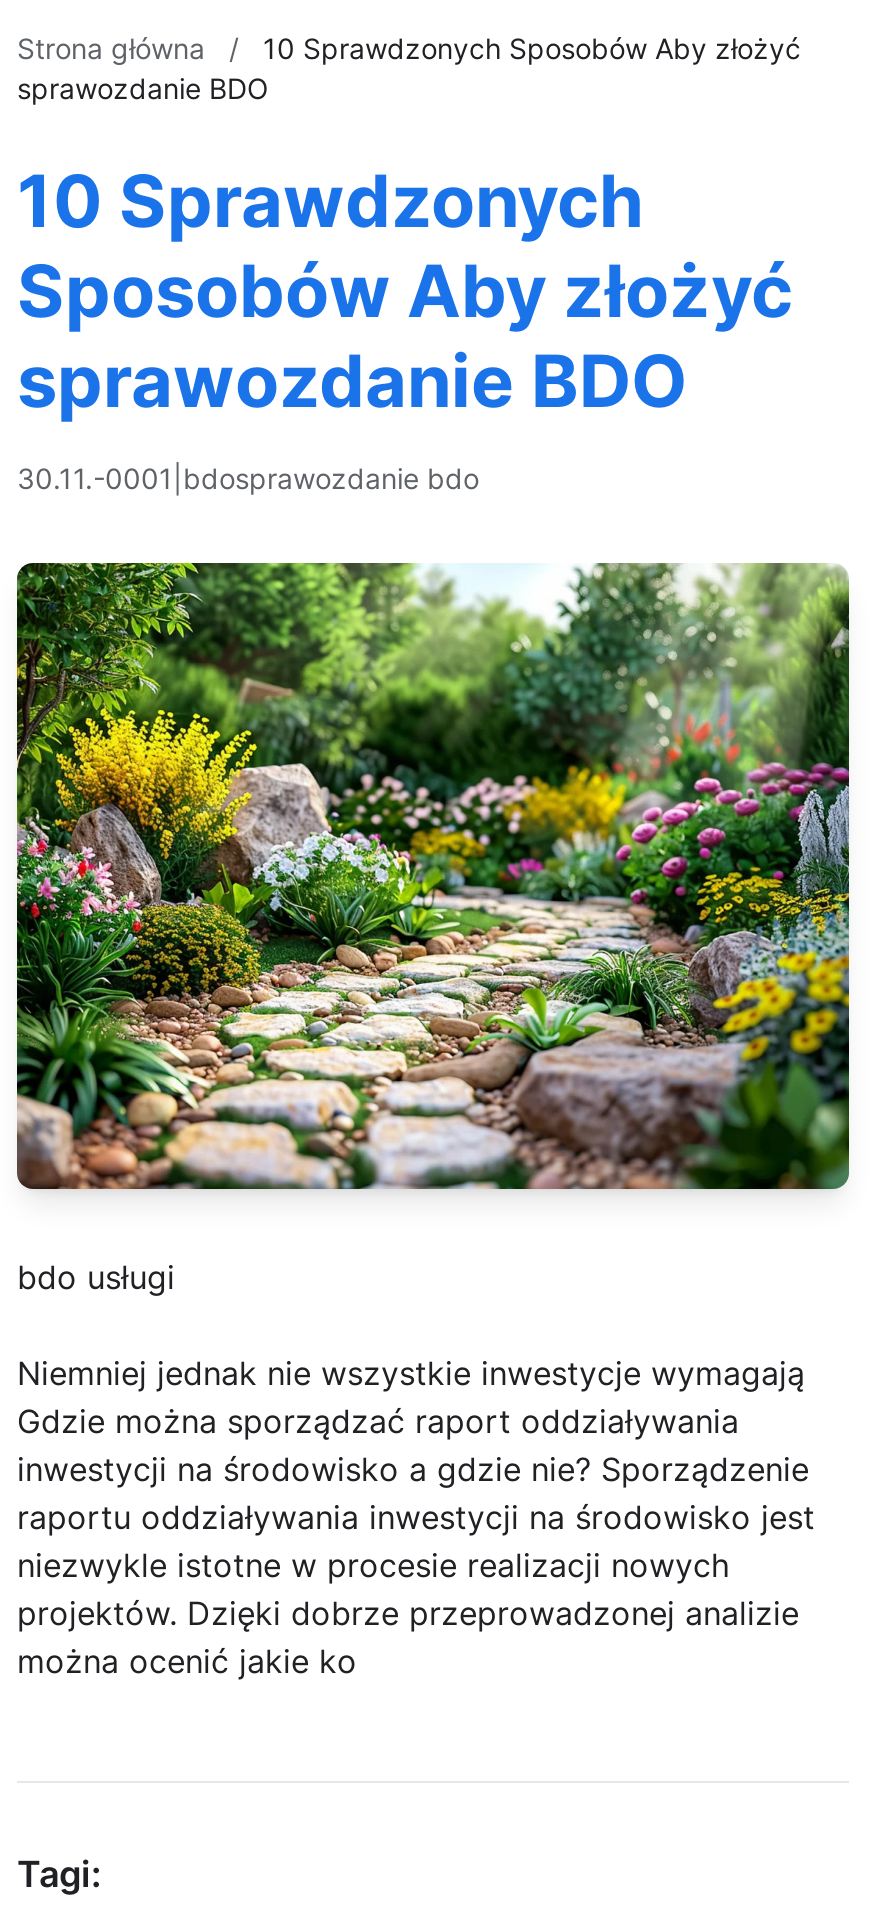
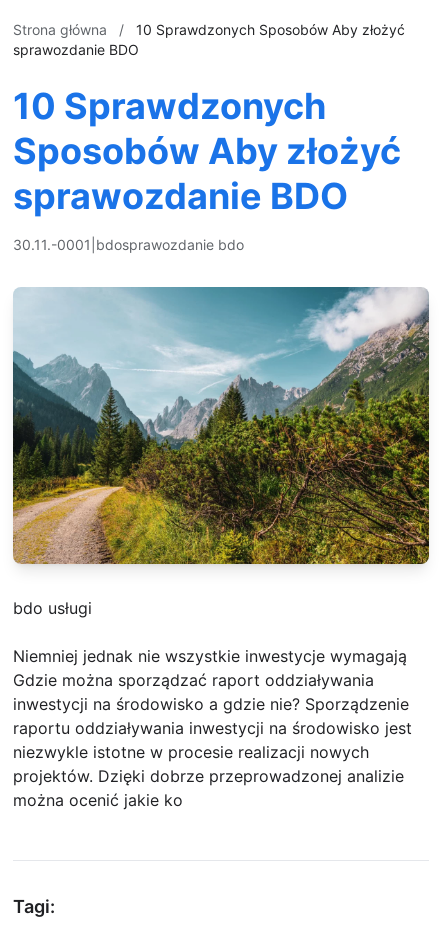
- [image]
+ [image]
